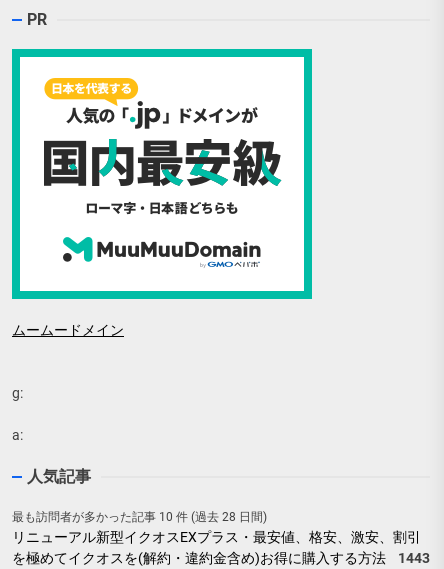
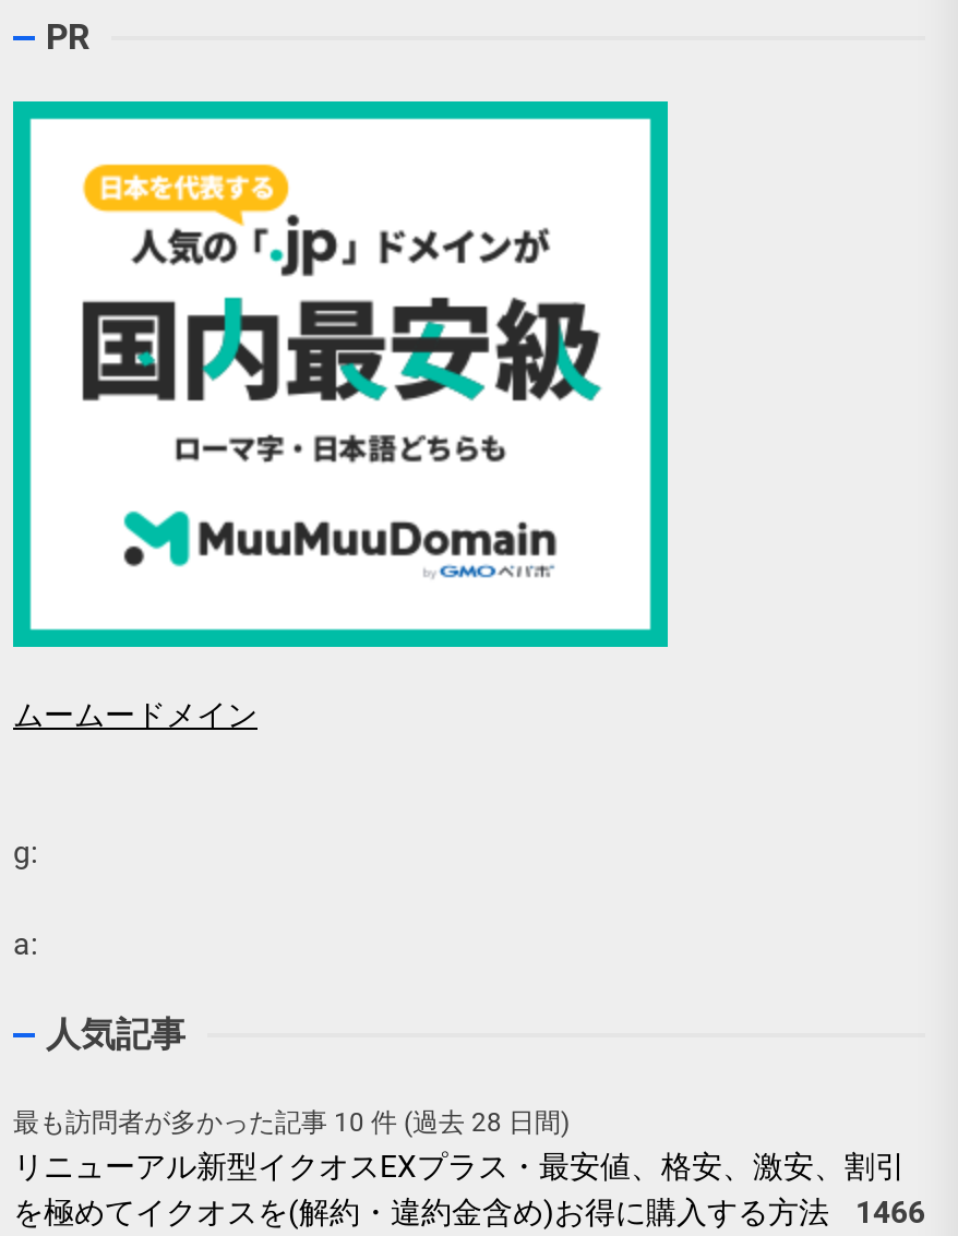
- を極めてイクオスを(解約・違約金含め)お得に購入する方法 1443
+ を極めてイクオスを(解約・違約金含め)お得に購入する方法 1466
